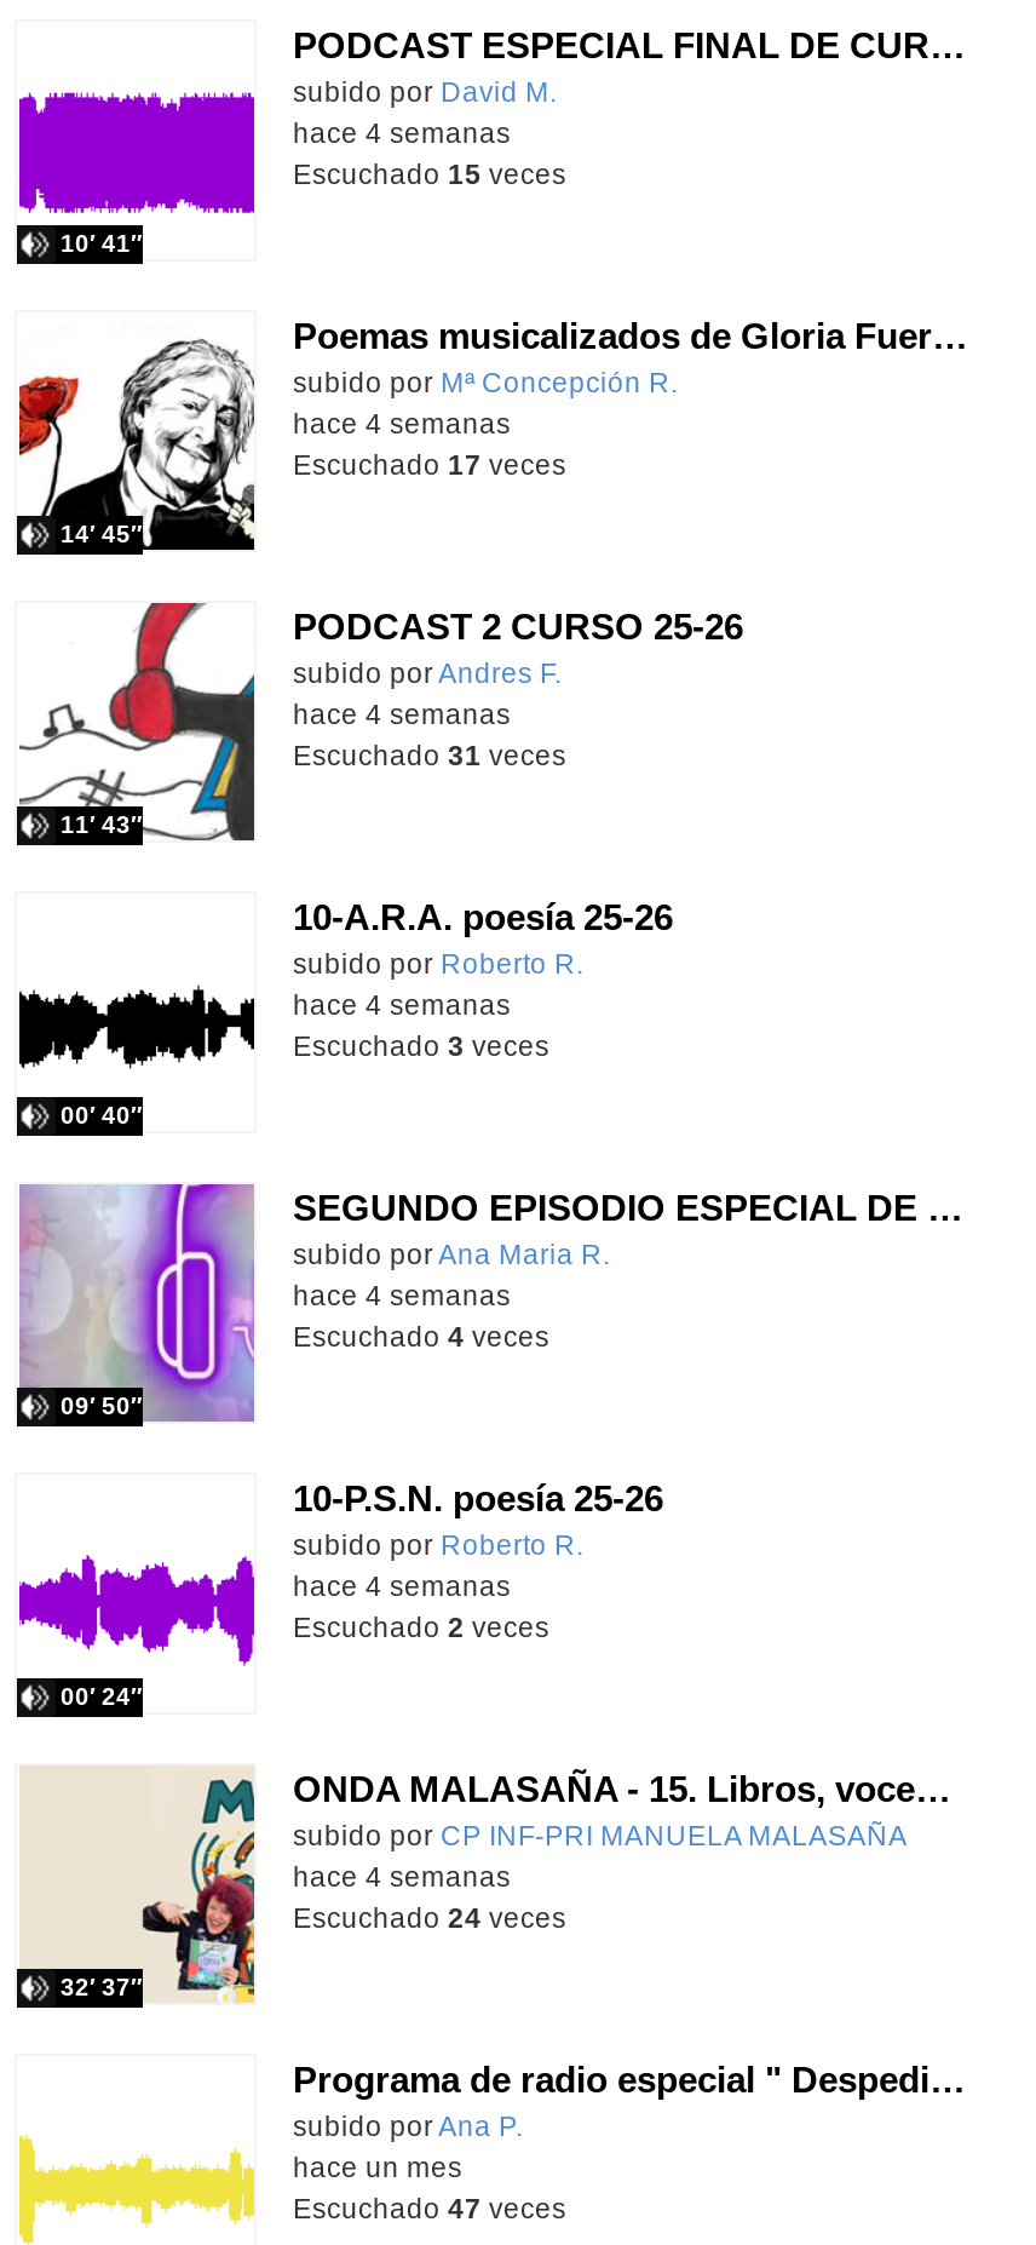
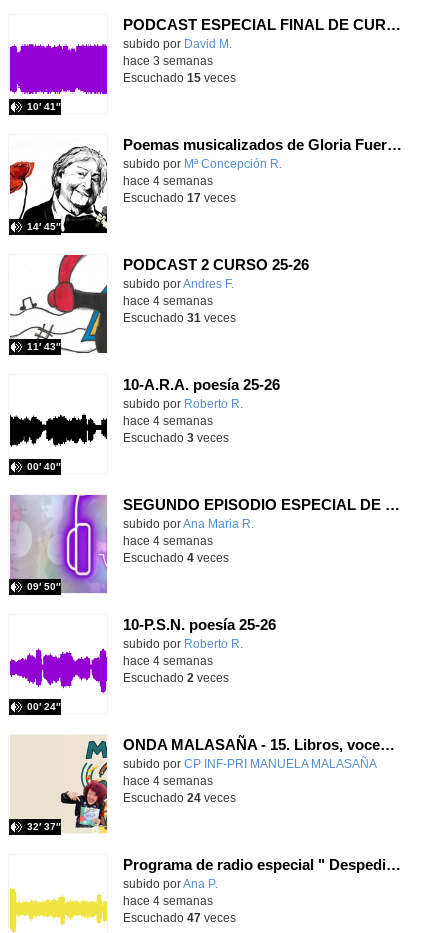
- hace 4 semanas
+ hace 3 semanas

- hace un mes
+ hace 4 semanas
